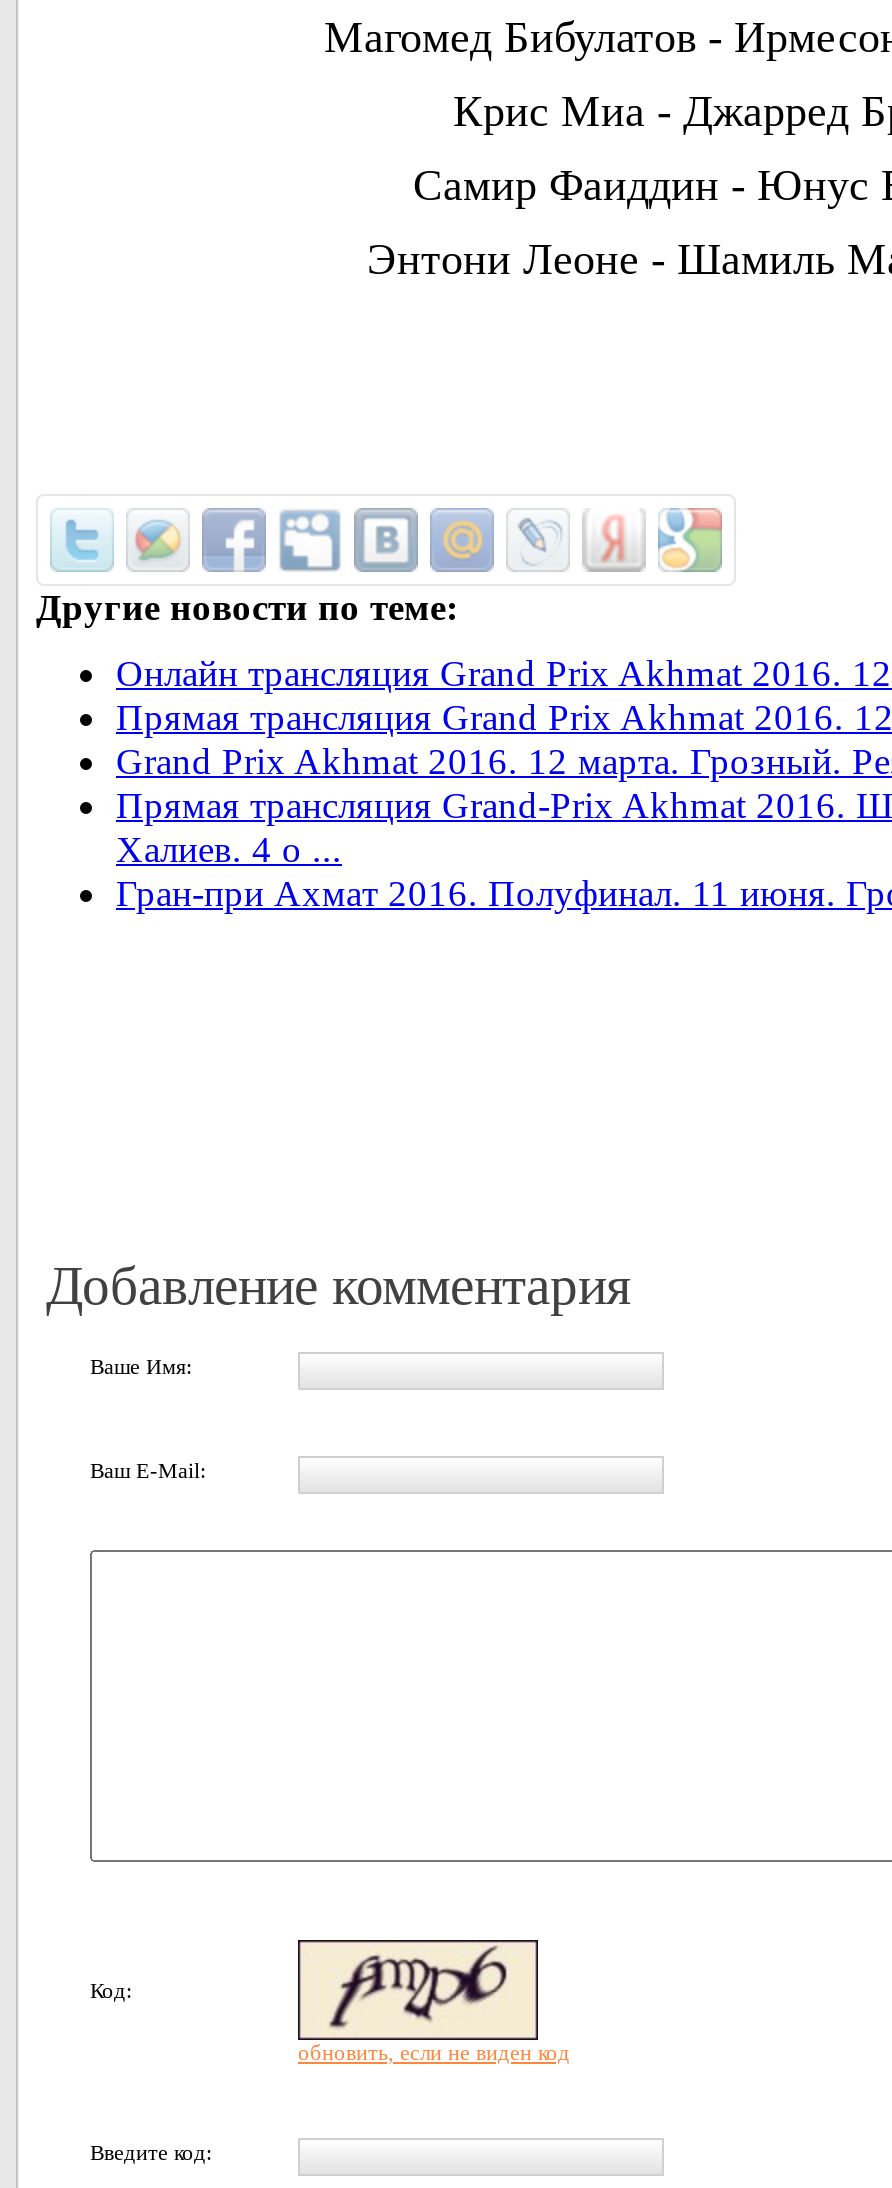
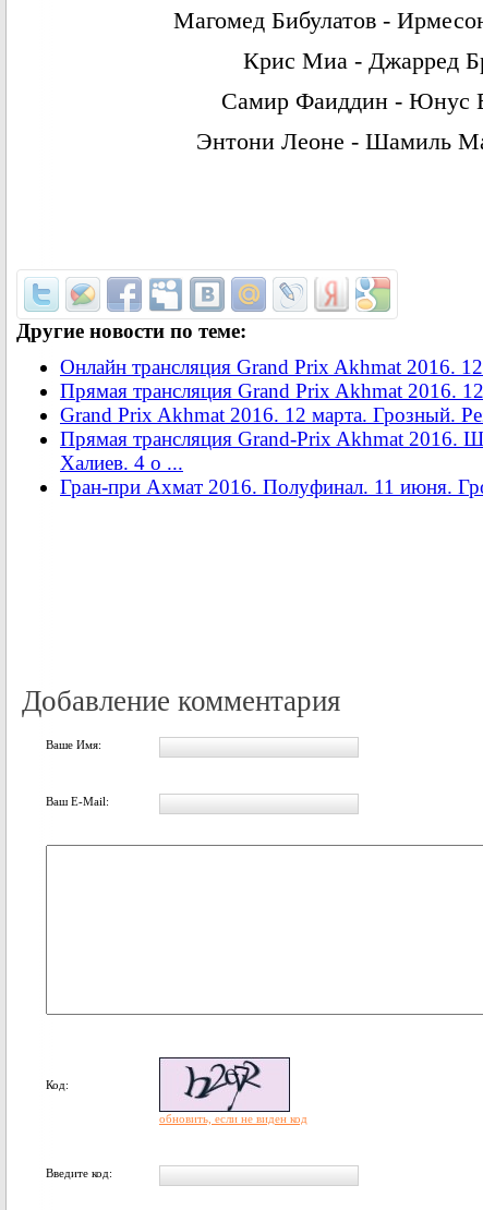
- [image]
+ [image]
